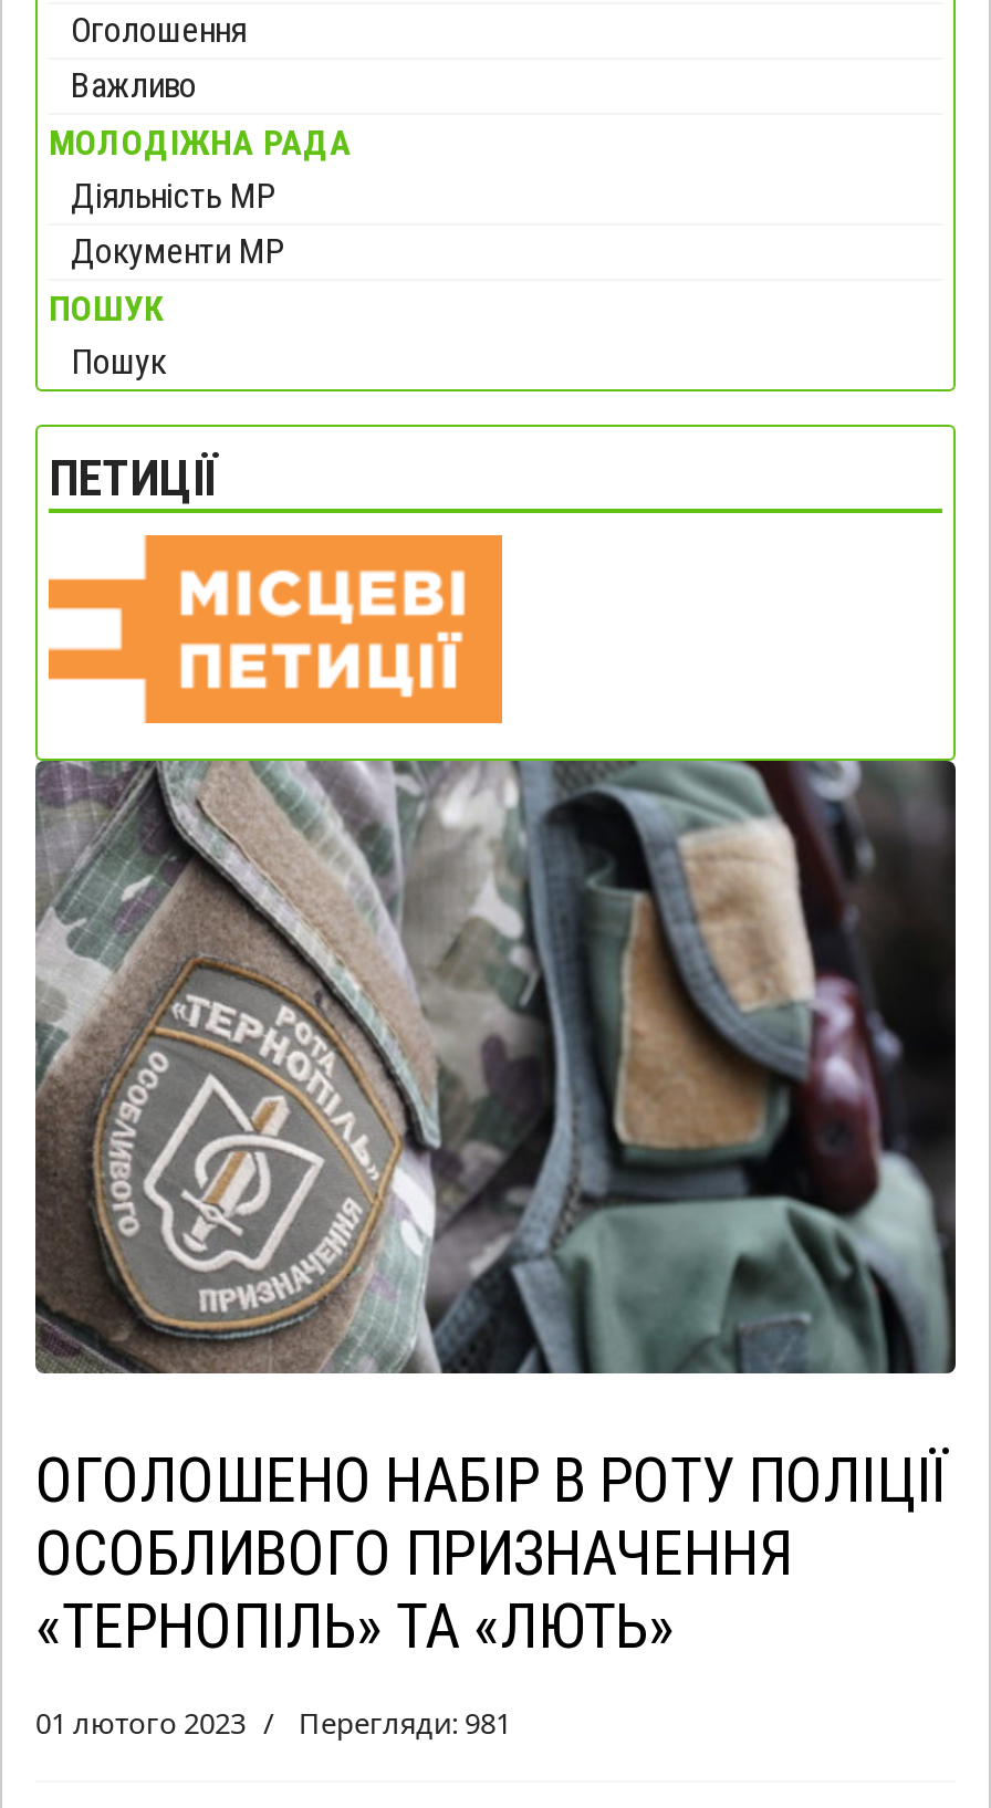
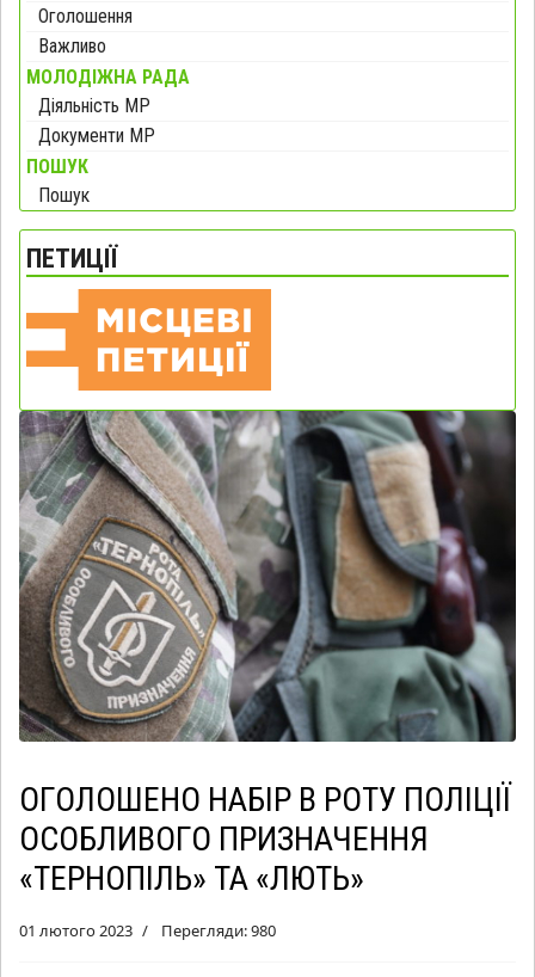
- 01 лютого 2023 Перегляди: 981
+ 01 лютого 2023 Перегляди: 980
